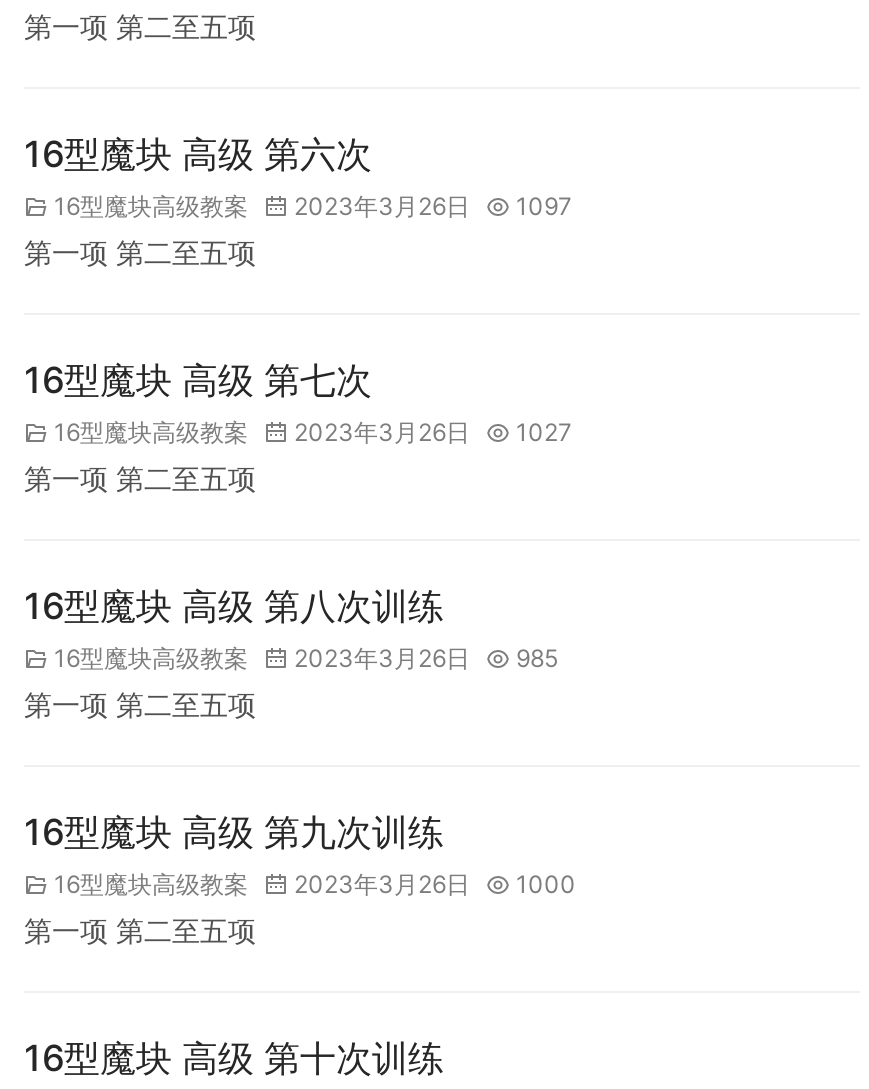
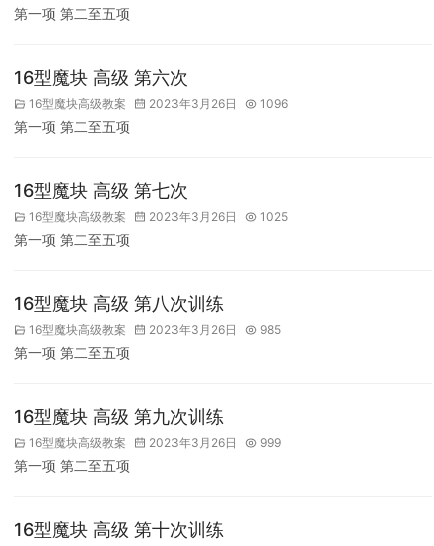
- 16型魔块高级教案 2023年3月26日 1097
+ 16型魔块高级教案 2023年3月26日 1096

- 16型魔块高级教案 2023年3月26日 1027
+ 16型魔块高级教案 2023年3月26日 1025

- 16型魔块高级教案 2023年3月26日 1000
+ 16型魔块高级教案 2023年3月26日 999
